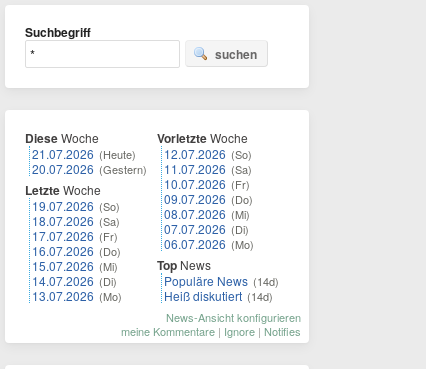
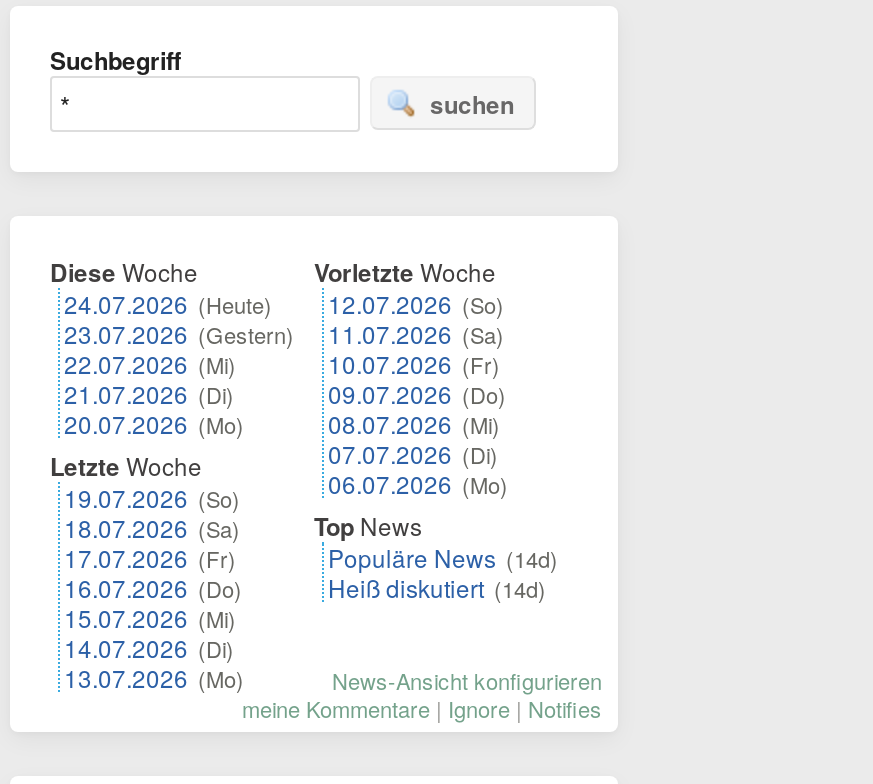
- 21.07.2026 (Heute)
- 20.07.2026 (Gestern)
+ 24.07.2026 (Heute)
+ 23.07.2026 (Gestern)
+ 22.07.2026 (Mi)
+ 21.07.2026 (Di)
+ 20.07.2026 (Mo)

moved down: Letzte Woche | 19.07.2026 (So) | 18.07.2026 (Sa) | 17.07.2026 (Fr) | 16.07.2026 (Do) | 15.07.2026 (Mi) | 14.07.2026 (Di) | 13.07.2026 (Mo)
